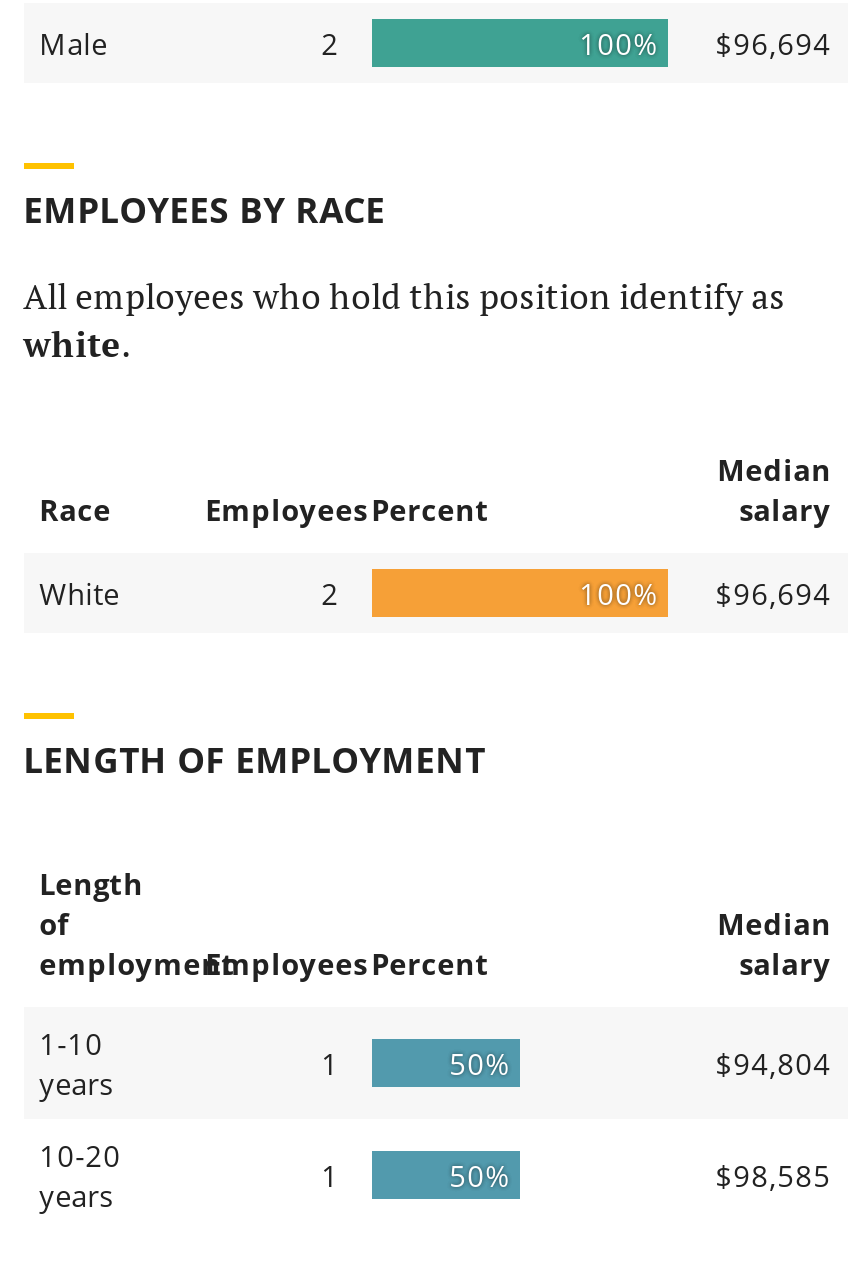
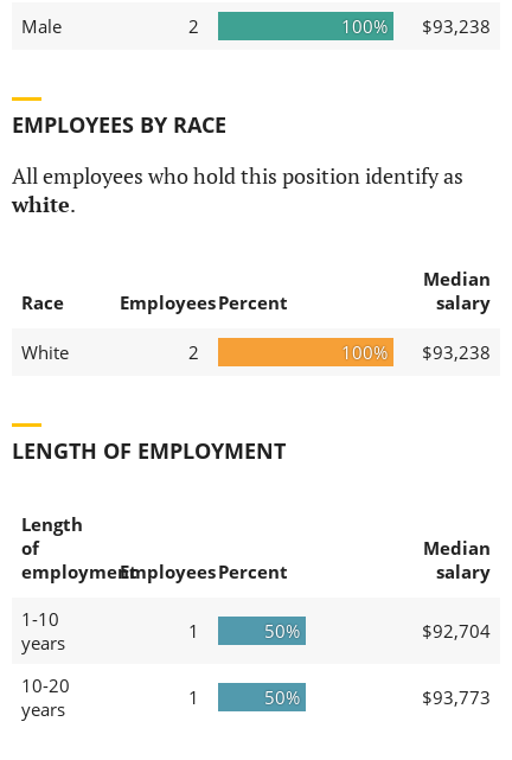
- 100% $96,694
+ 100% $93,238

- 100% $96,694
+ 100% $93,238

- $94,804
+ $92,704

- $98,585
+ $93,773
